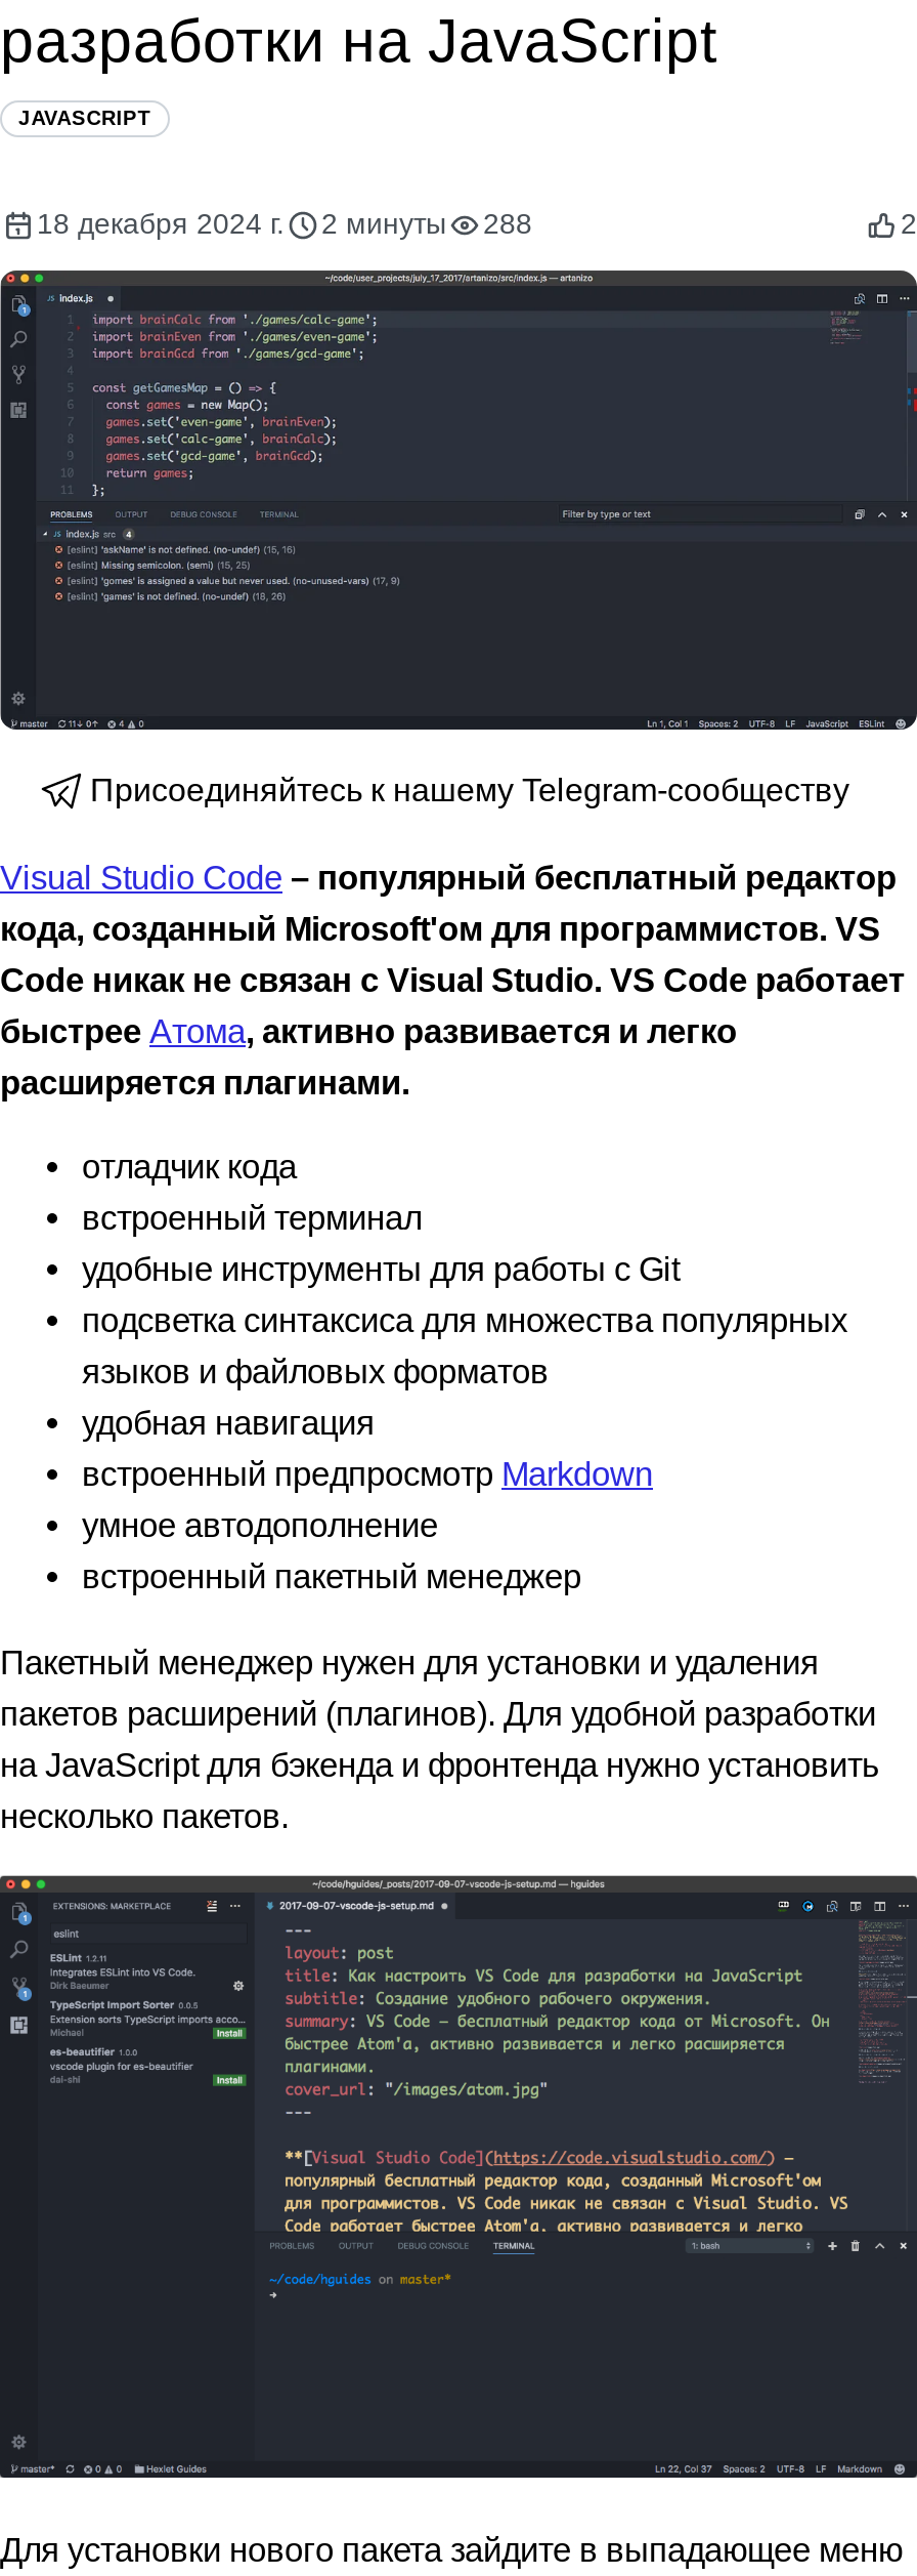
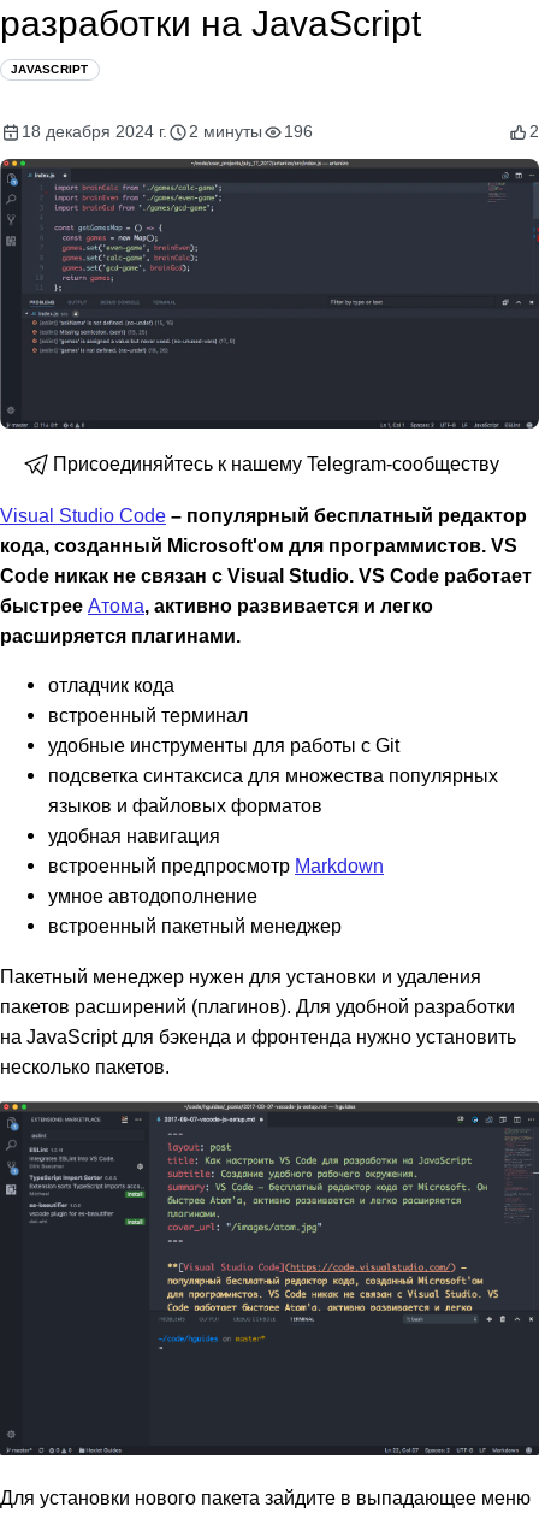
- 18 декабря 2024 г. 2 минуты 288
+ 18 декабря 2024 г. 2 минуты 196
